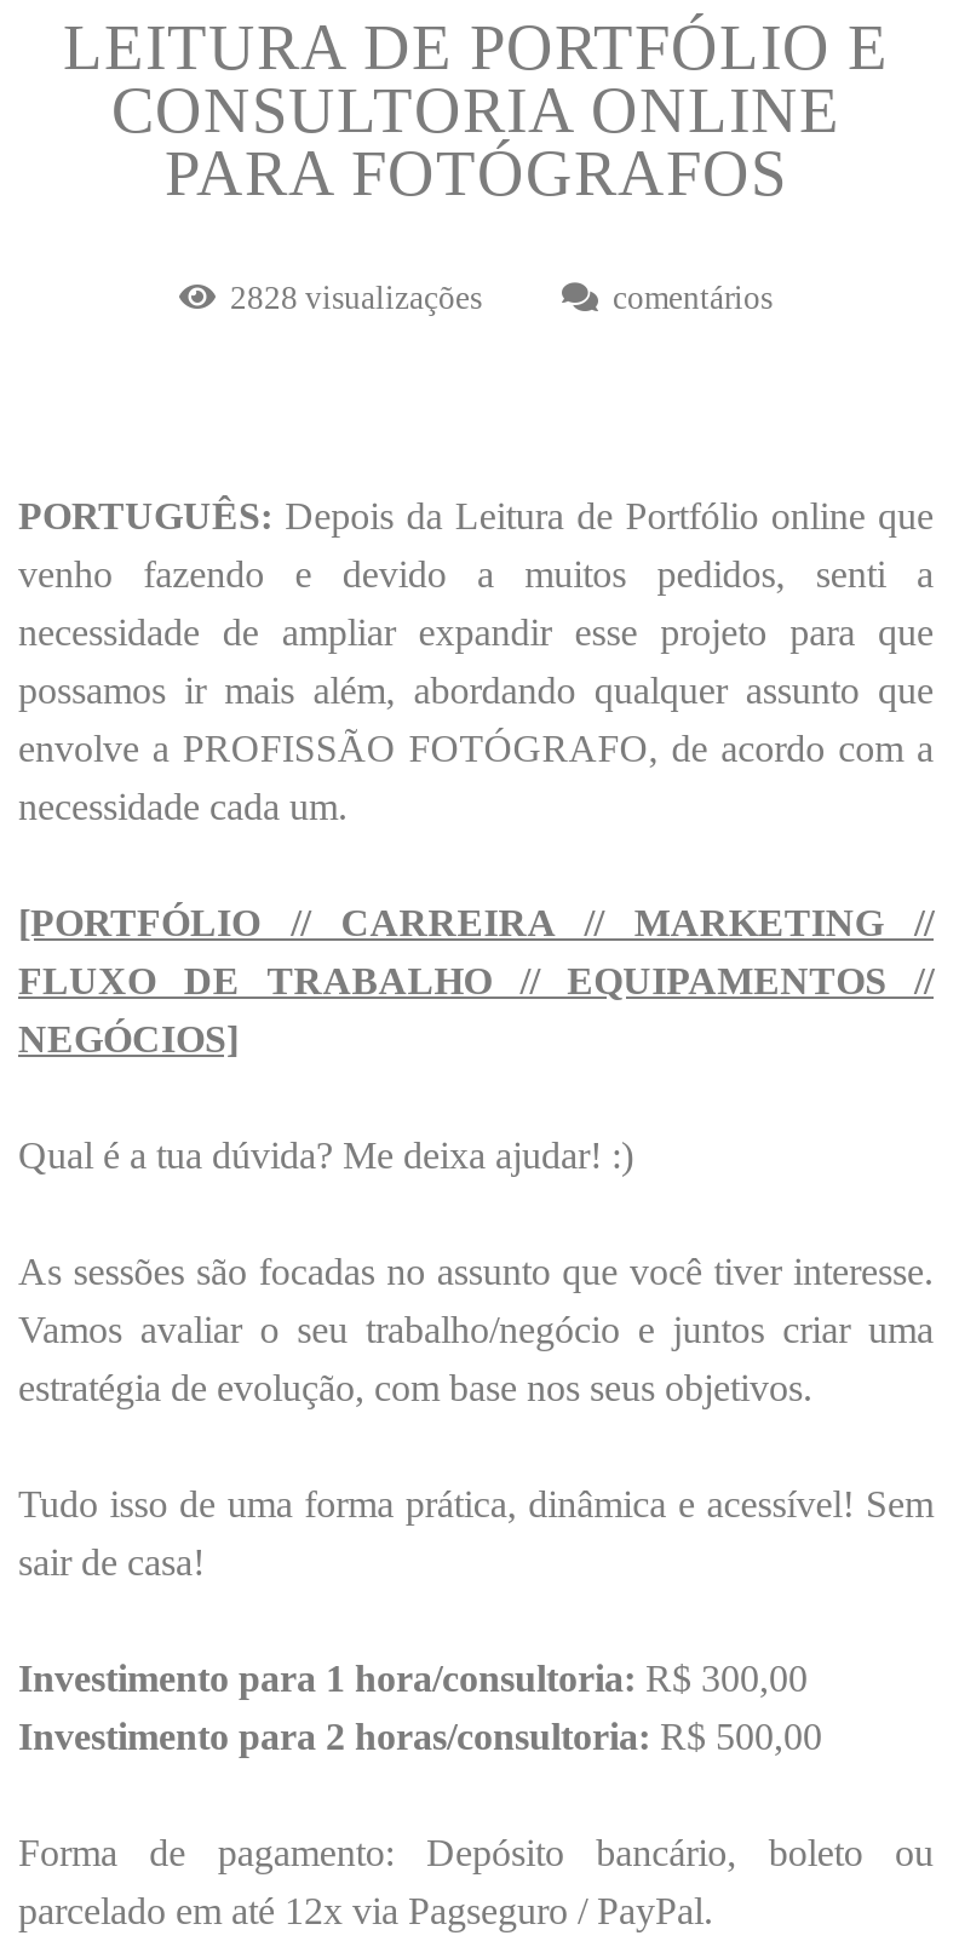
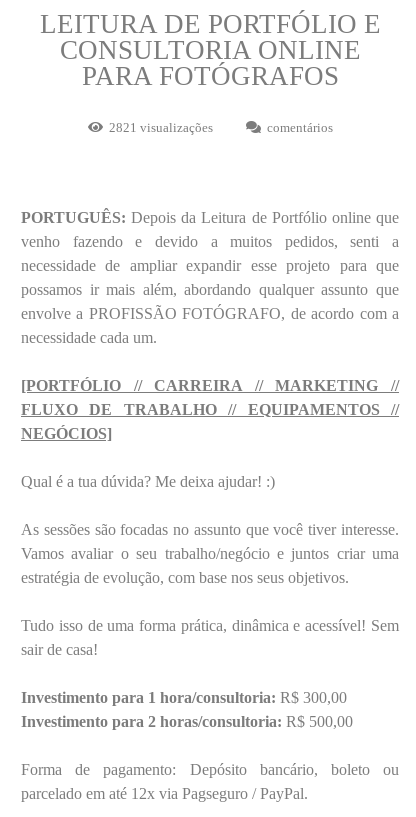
- 2828 visualizações
+ 2821 visualizações
